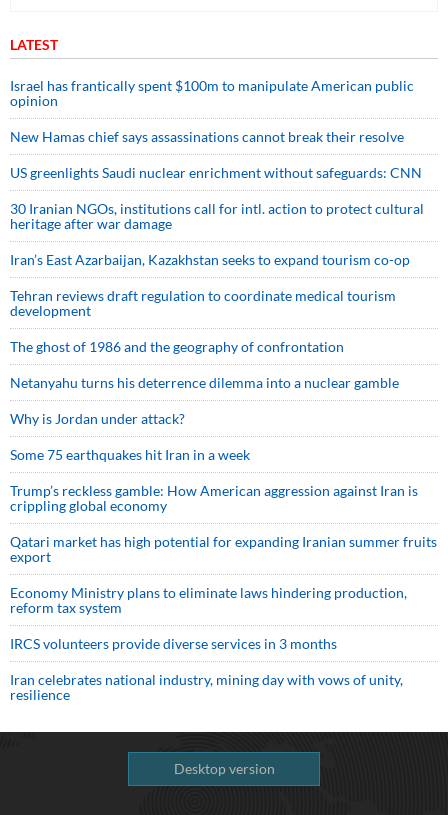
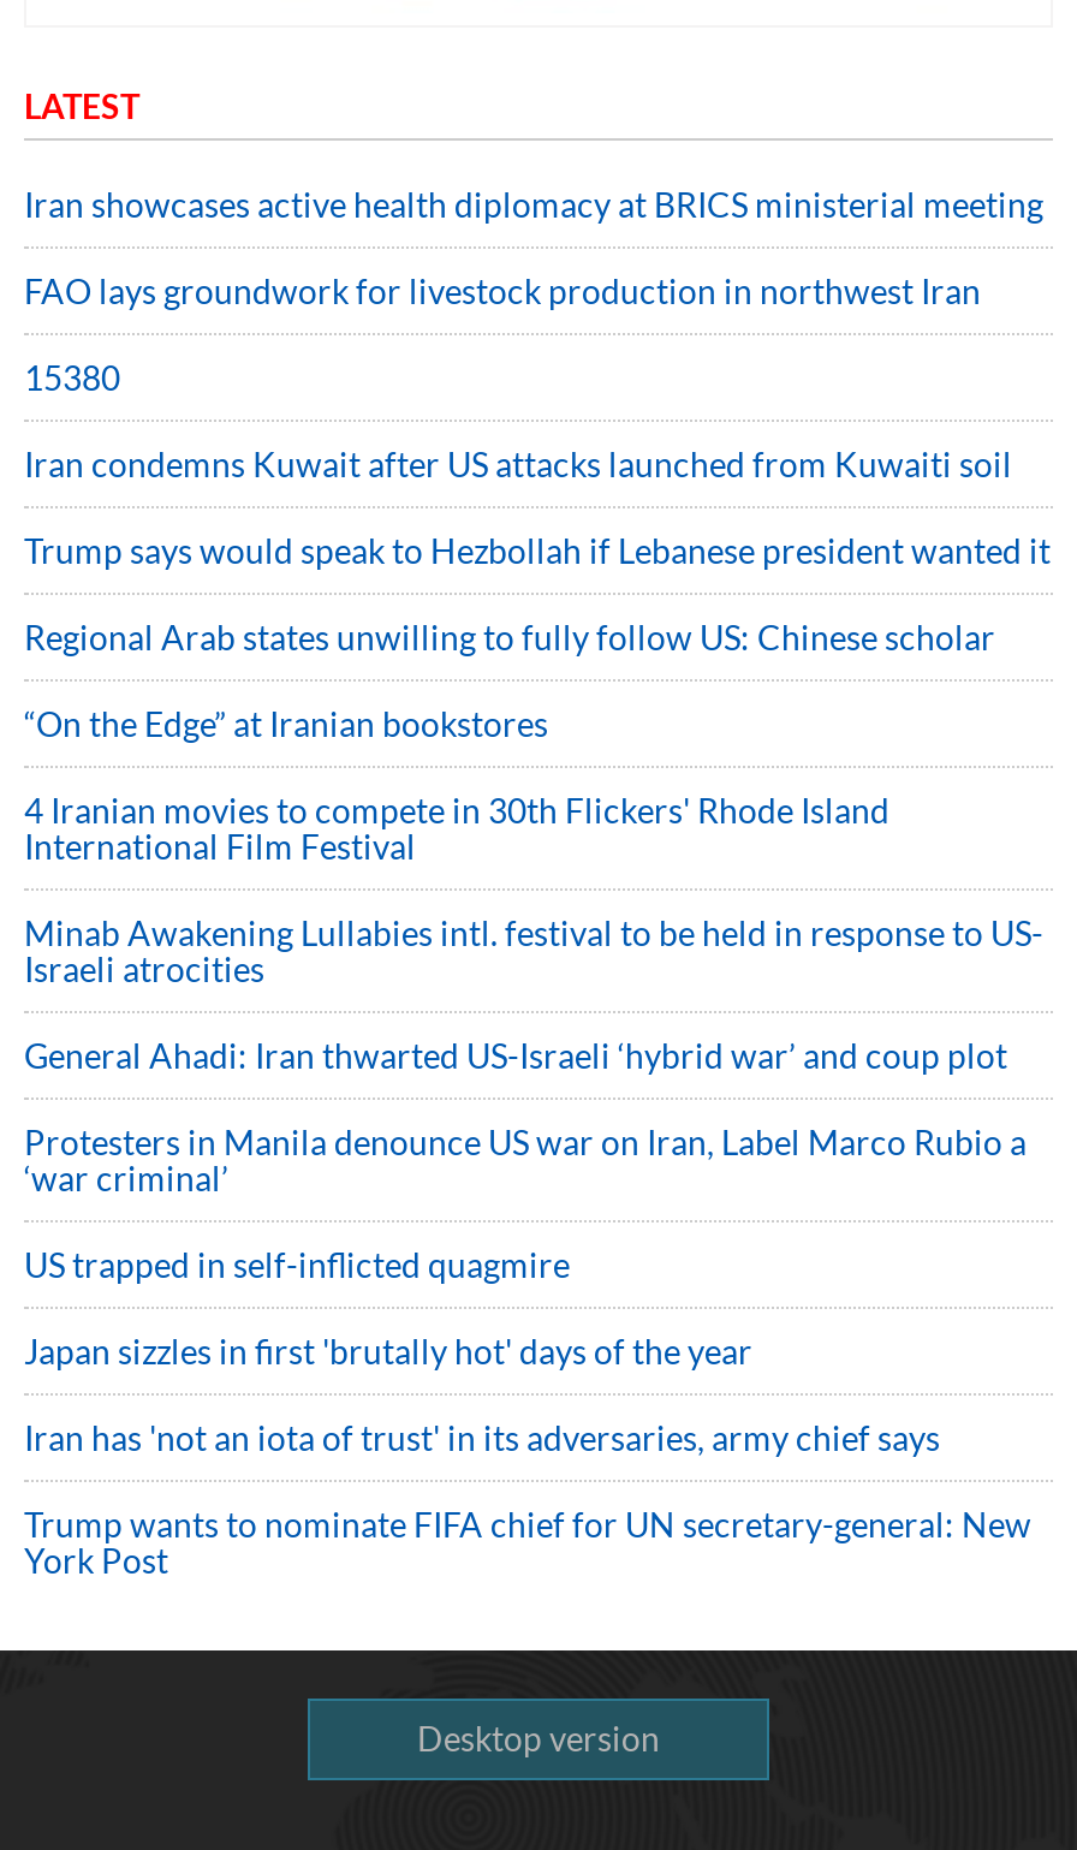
- Israel has frantically spent $100m to manipulate American public
- opinion
+ Iran showcases active health diplomacy at BRICS ministerial meeting

- New Hamas chief says assassinations cannot break their resolve
+ FAO lays groundwork for livestock production in northwest Iran

- US greenlights Saudi nuclear enrichment without safeguards: CNN
+ 15380

- 30 Iranian NGOs, institutions call for intl. action to protect cultural
- heritage after war damage
+ Iran condemns Kuwait after US attacks launched from Kuwaiti soil

- Iran’s East Azarbaijan, Kazakhstan seeks to expand tourism co-op
+ Trump says would speak to Hezbollah if Lebanese president wanted it

- Tehran reviews draft regulation to coordinate medical tourism
- development
+ Regional Arab states unwilling to fully follow US: Chinese scholar

- The ghost of 1986 and the geography of confrontation
+ “On the Edge” at Iranian bookstores

- Netanyahu turns his deterrence dilemma into a nuclear gamble
+ 4 Iranian movies to compete in 30th Flickers' Rhode Island
+ International Film Festival

- Why is Jordan under attack?
+ Minab Awakening Lullabies intl. festival to be held in response to US-
+ Israeli atrocities

- Some 75 earthquakes hit Iran in a week
+ General Ahadi: Iran thwarted US-Israeli ‘hybrid war’ and coup plot

- Trump’s reckless gamble: How American aggression against Iran is
- crippling global economy
+ Protesters in Manila denounce US war on Iran, Label Marco Rubio a
+ ‘war criminal’

- Qatari market has high potential for expanding Iranian summer fruits
- export
+ US trapped in self-inflicted quagmire

- Economy Ministry plans to eliminate laws hindering production,
- reform tax system
+ Japan sizzles in first 'brutally hot' days of the year

- IRCS volunteers provide diverse services in 3 months
+ Iran has 'not an iota of trust' in its adversaries, army chief says

- Iran celebrates national industry, mining day with vows of unity,
- resilience
+ Trump wants to nominate FIFA chief for UN secretary-general: New
+ York Post
